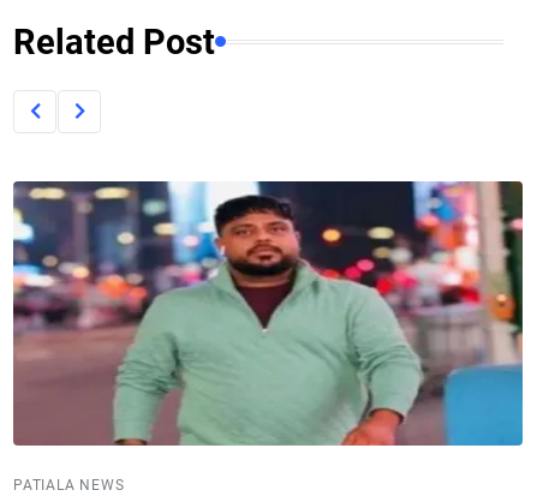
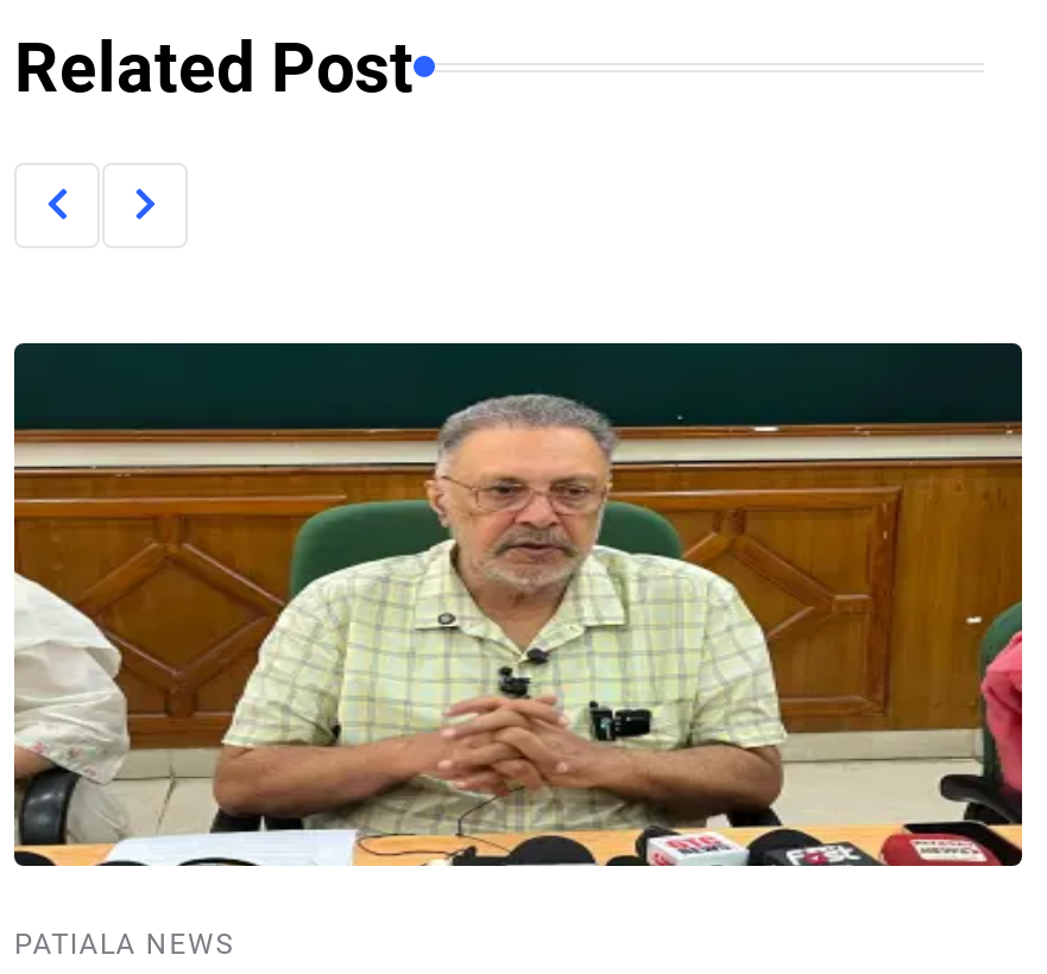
- [image]
+ [image]
